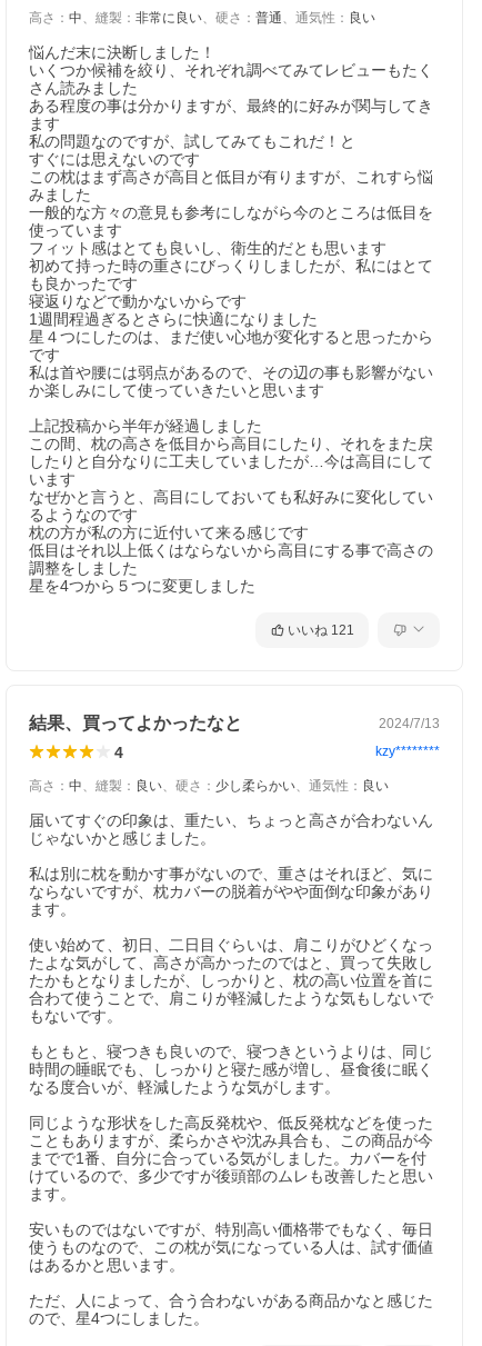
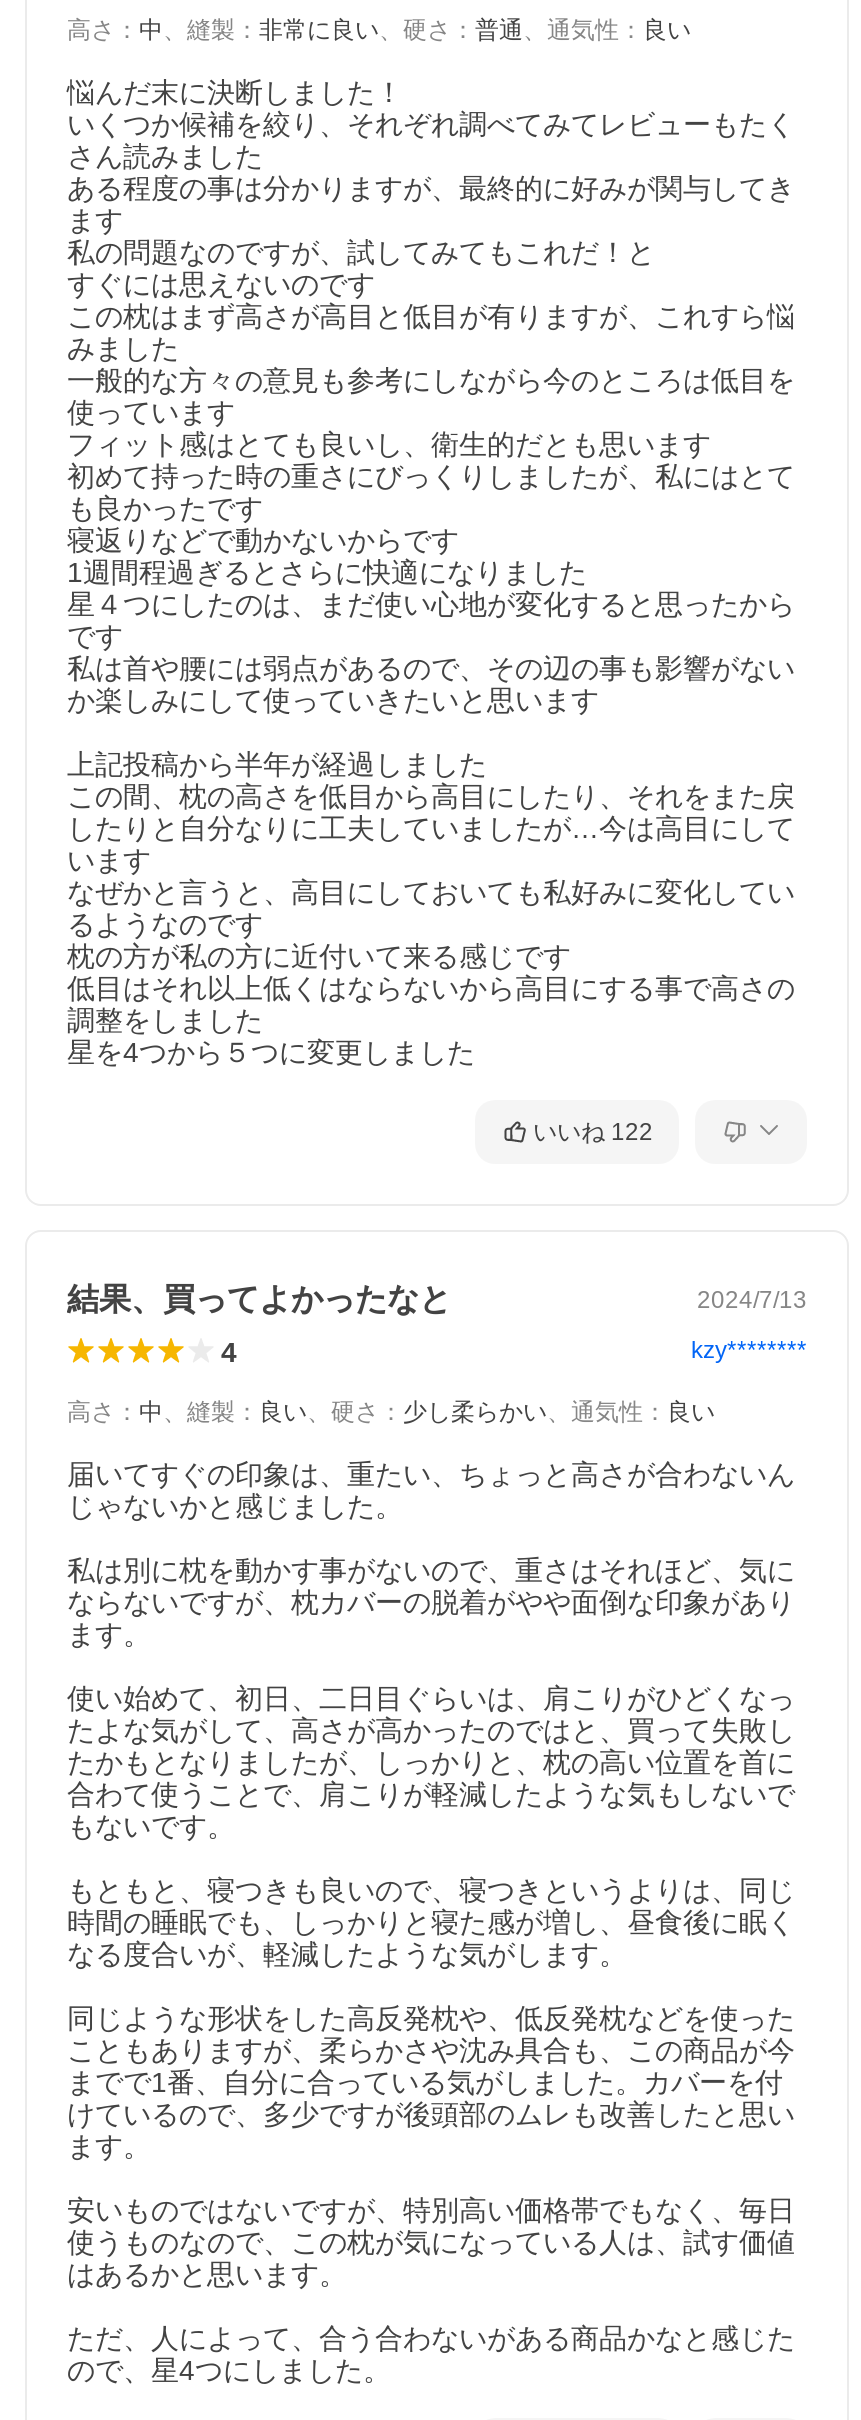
- いいね121
+ いいね122
